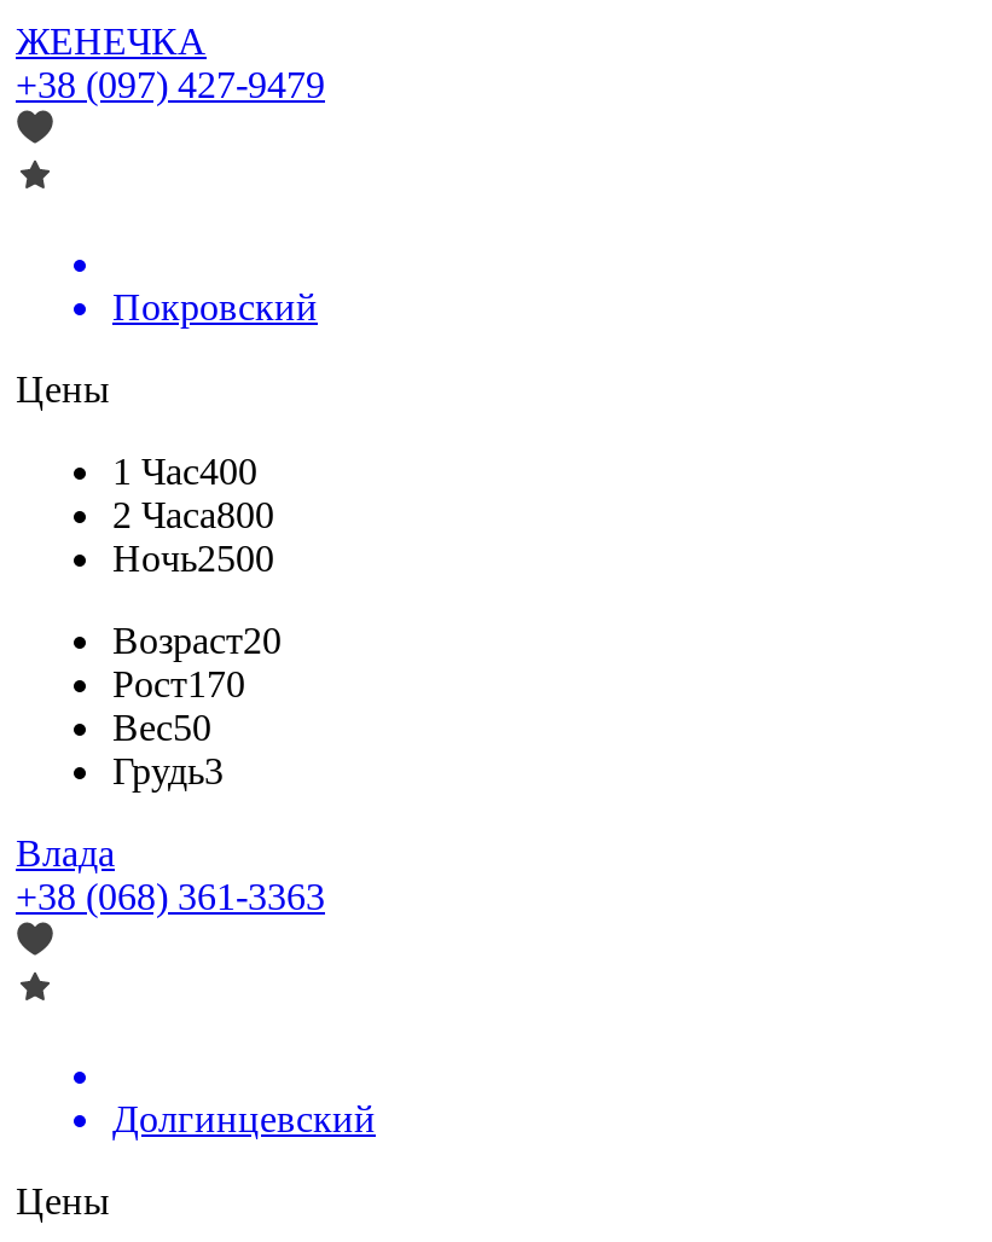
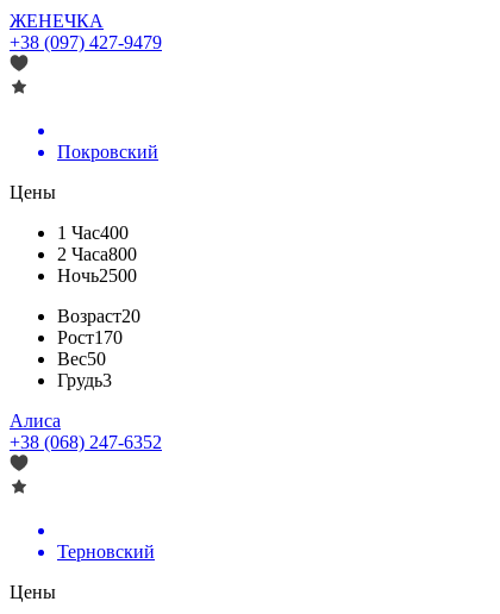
- Влада
- +38 (068) 361-3363
+ Алиса
+ +38 (068) 247-6352

- Долгинцевский
+ Терновский
